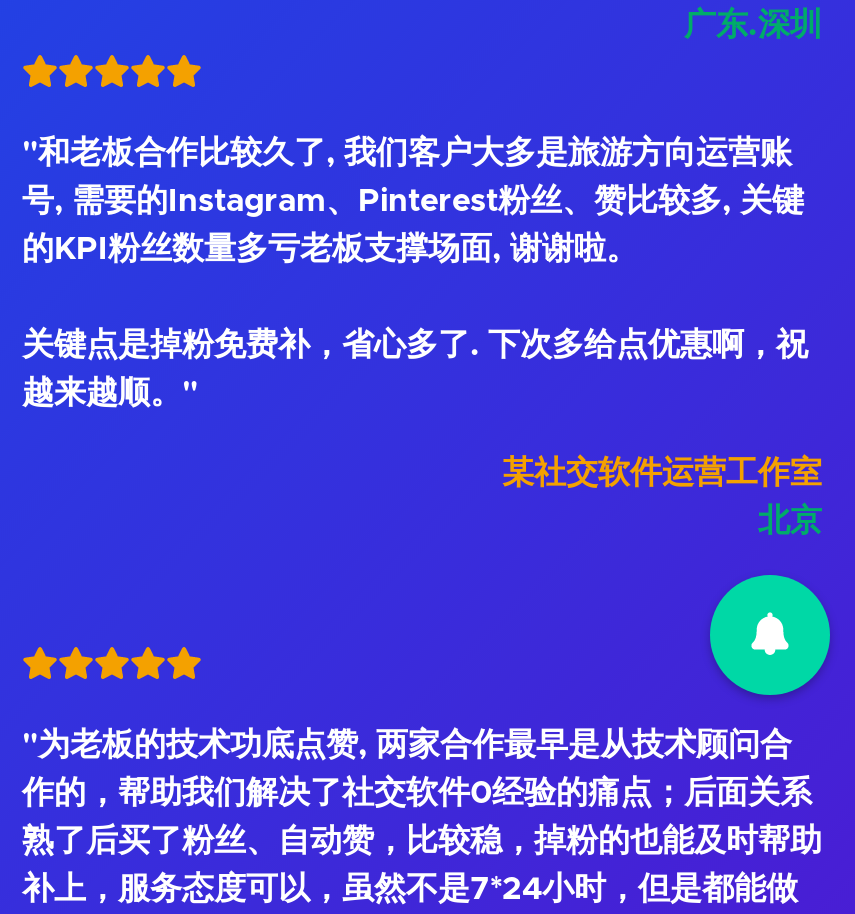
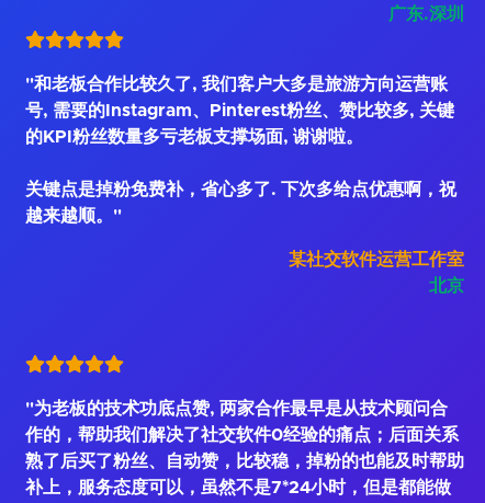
- [image]
